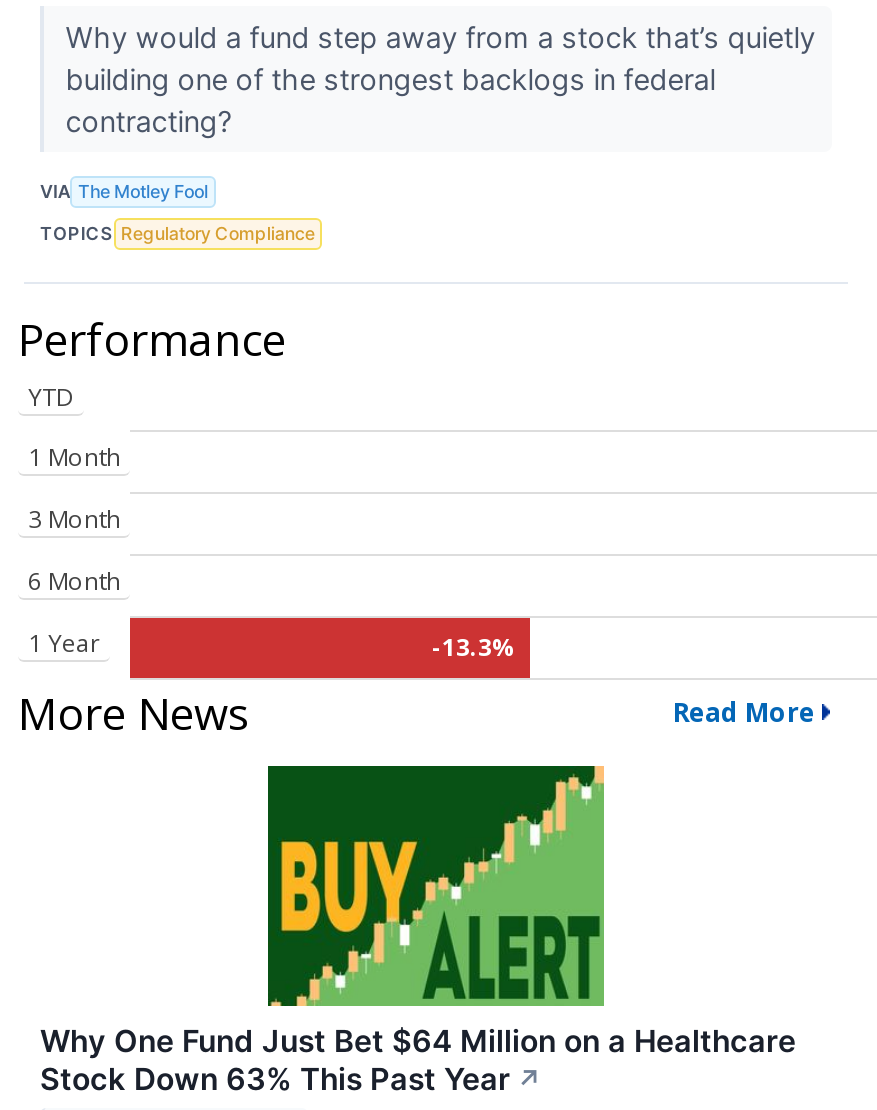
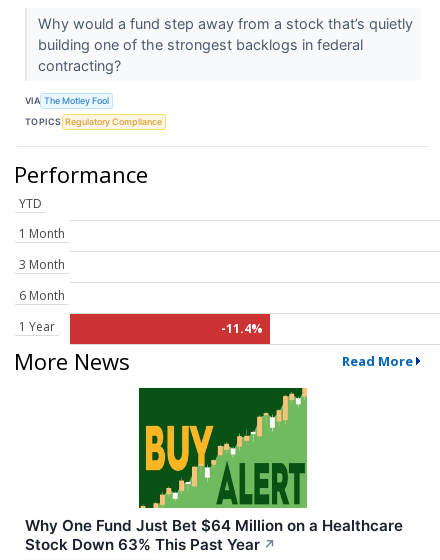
- -13.3%
+ -11.4%
